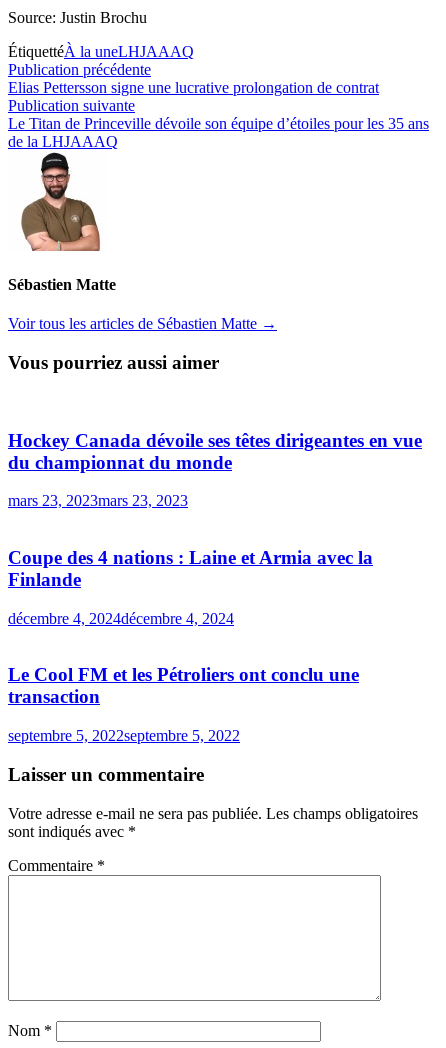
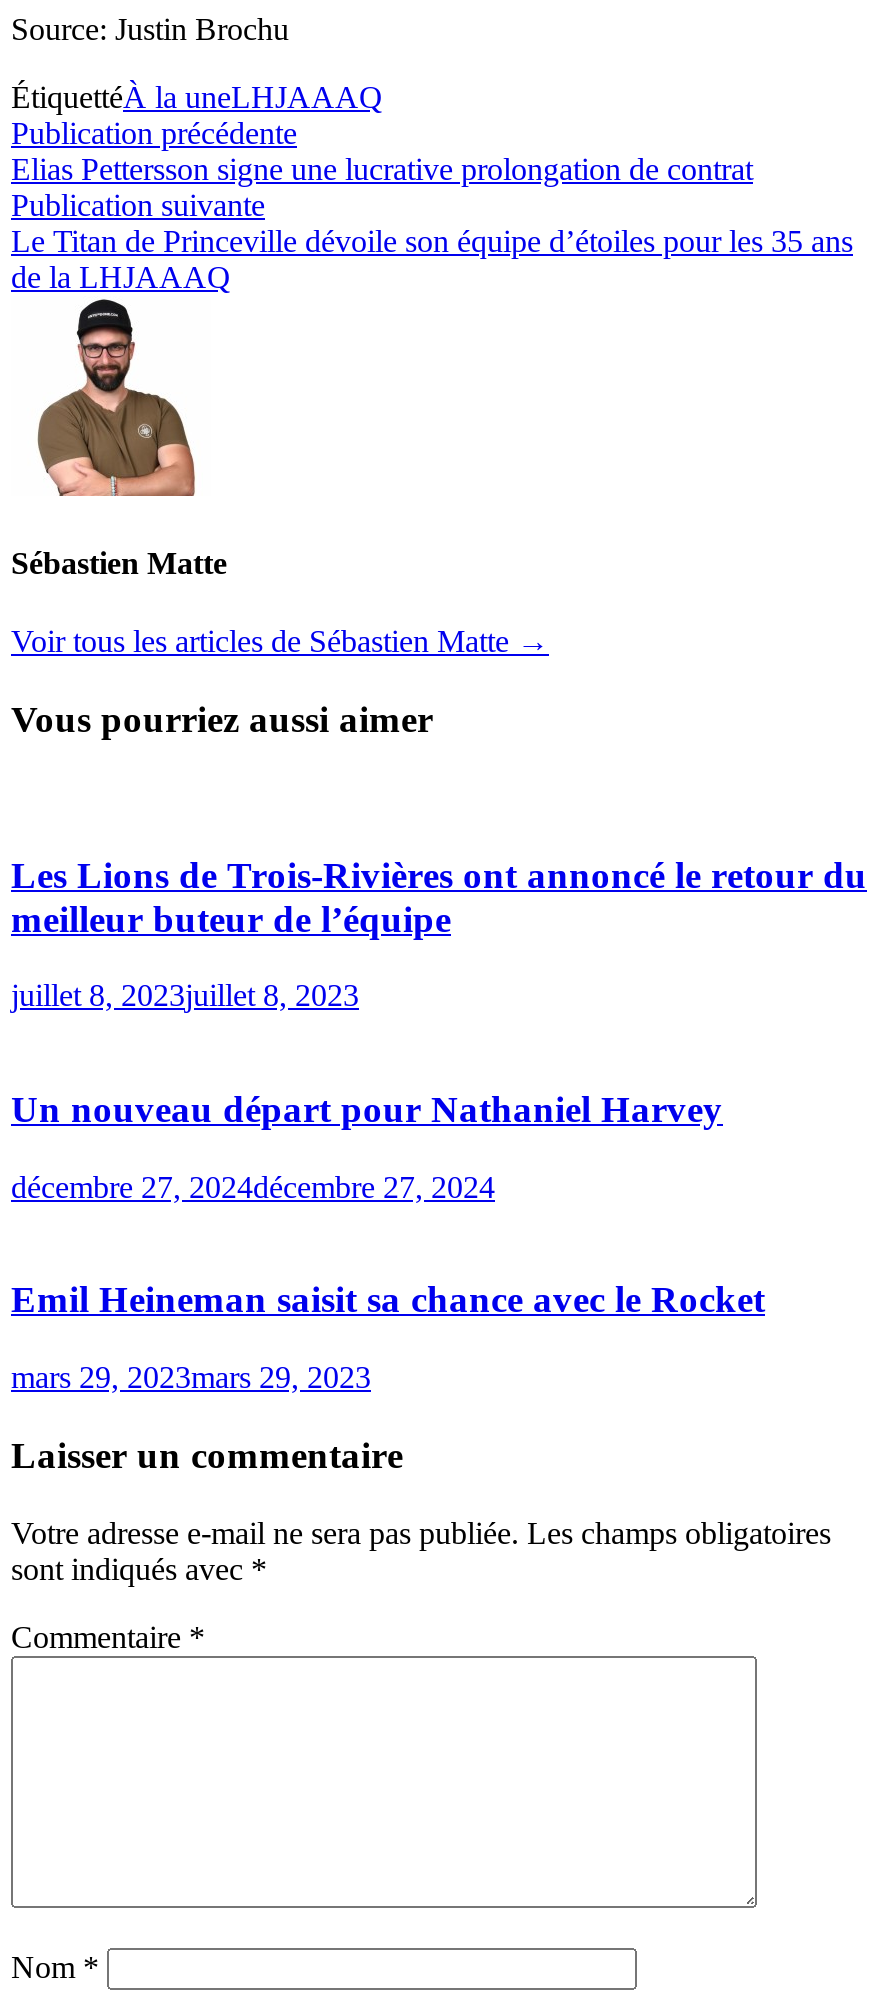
- Hockey Canada dévoile ses têtes dirigeantes en vue
- du championnat du monde
+ Les Lions de Trois-Rivières ont annoncé le retour du
+ meilleur buteur de l’équipe

- mars 23, 2023mars 23, 2023
+ juillet 8, 2023juillet 8, 2023

- Coupe des 4 nations : Laine et Armia avec la
- Finlande
+ Un nouveau départ pour Nathaniel Harvey

- décembre 4, 2024décembre 4, 2024
+ décembre 27, 2024décembre 27, 2024

- Le Cool FM et les Pétroliers ont conclu une
- transaction
+ Emil Heineman saisit sa chance avec le Rocket

- septembre 5, 2022septembre 5, 2022
+ mars 29, 2023mars 29, 2023
